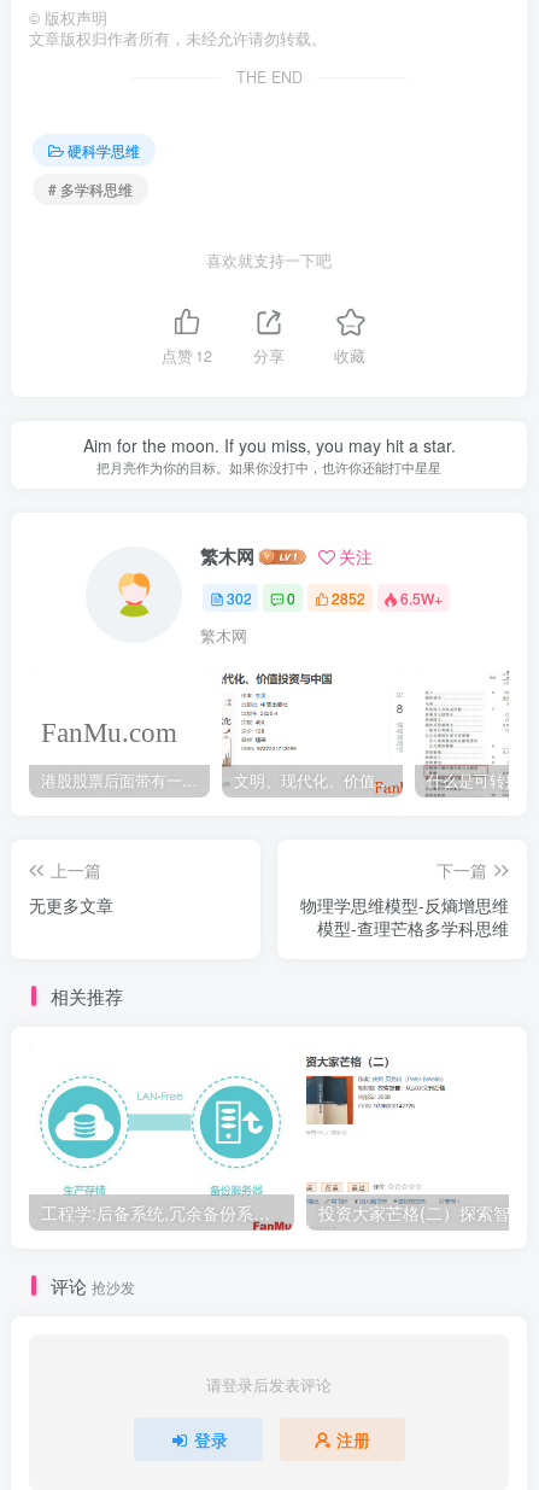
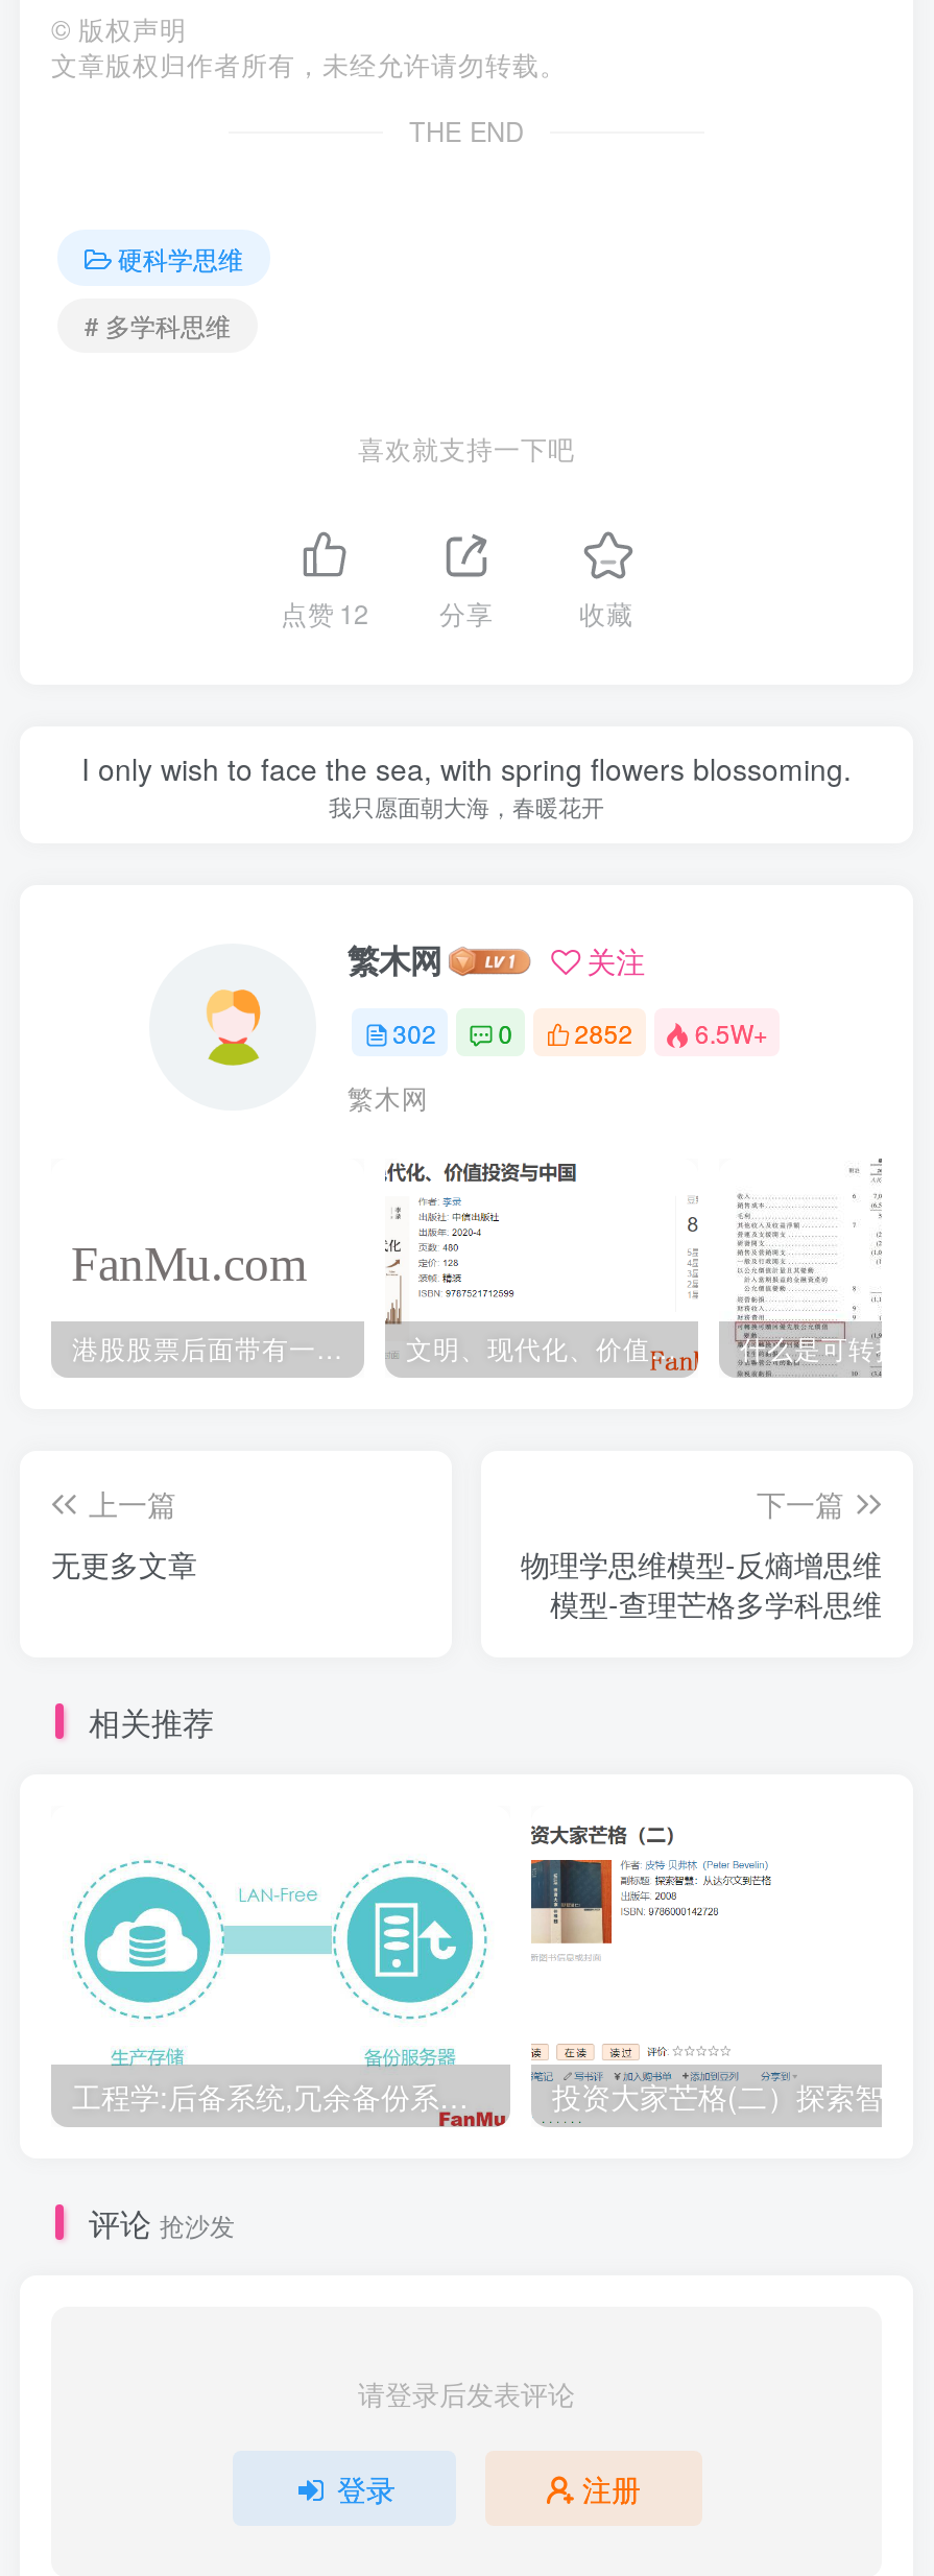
- Aim for the moon. If you miss, you may hit a star.
- 把月亮作为你的目标。如果你没打中，也许你还能打中星星
+ I only wish to face the sea, with spring flowers blossoming.
+ 我只愿面朝大海，春暖花开
